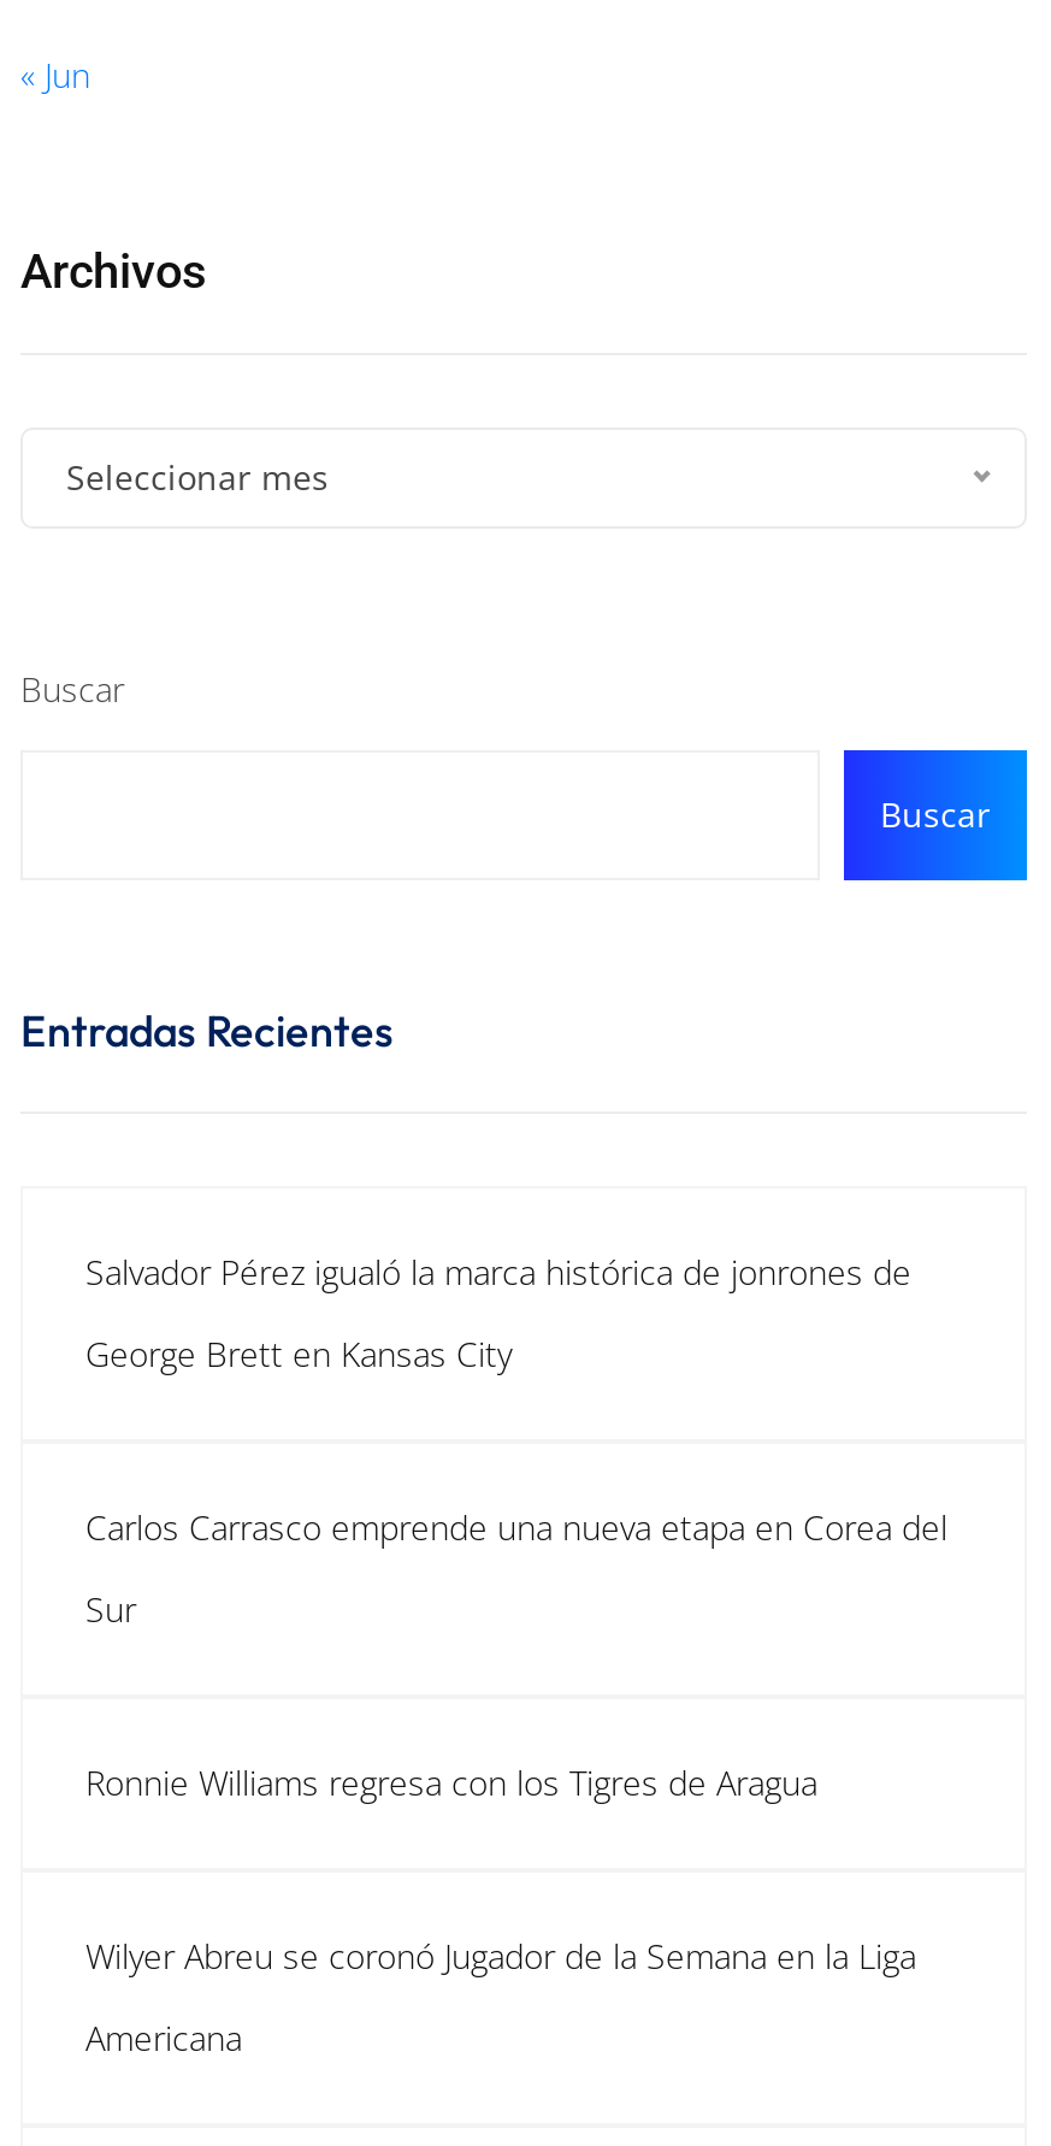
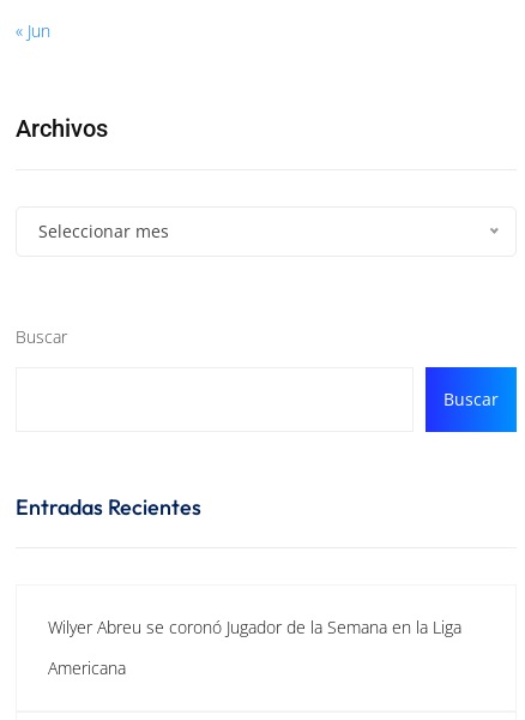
- Salvador Pérez igualó la marca histórica de jonrones de
- George Brett en Kansas City

- Carlos Carrasco emprende una nueva etapa en Corea del
- Sur

- Ronnie Williams regresa con los Tigres de Aragua
